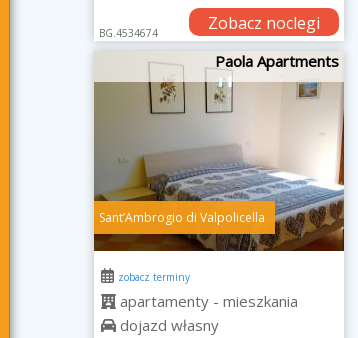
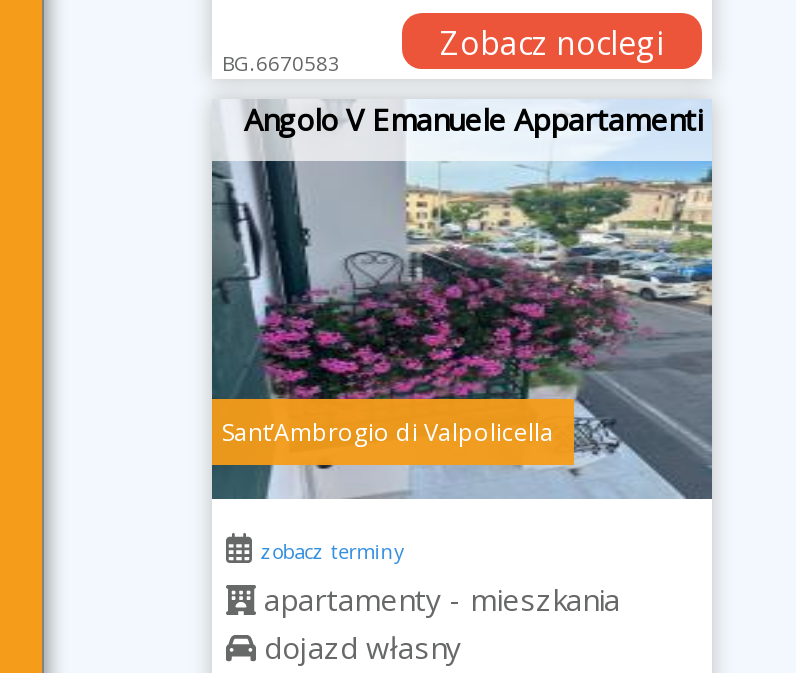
- BG.4534674
+ BG.6670583

- Paola Apartments
+ Angolo V Emanuele Appartamenti

- [image]
+ [image]
